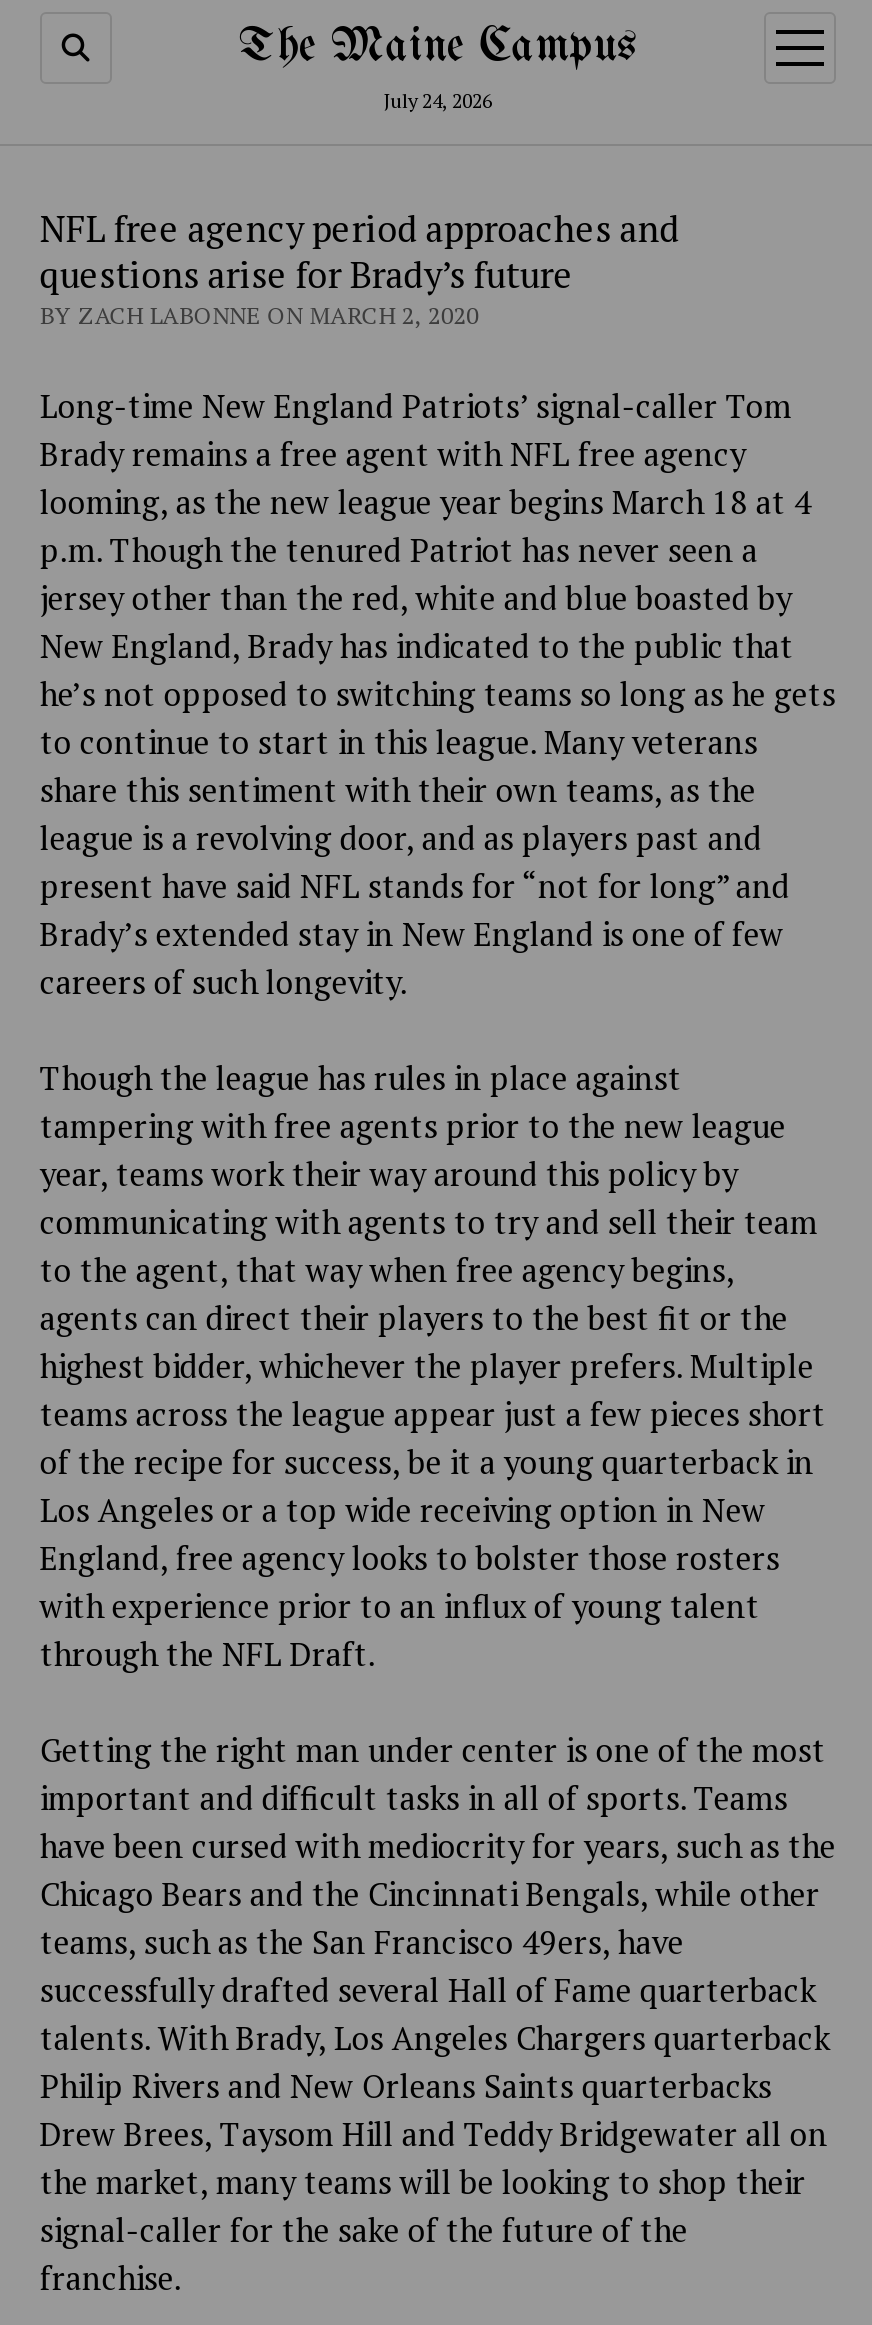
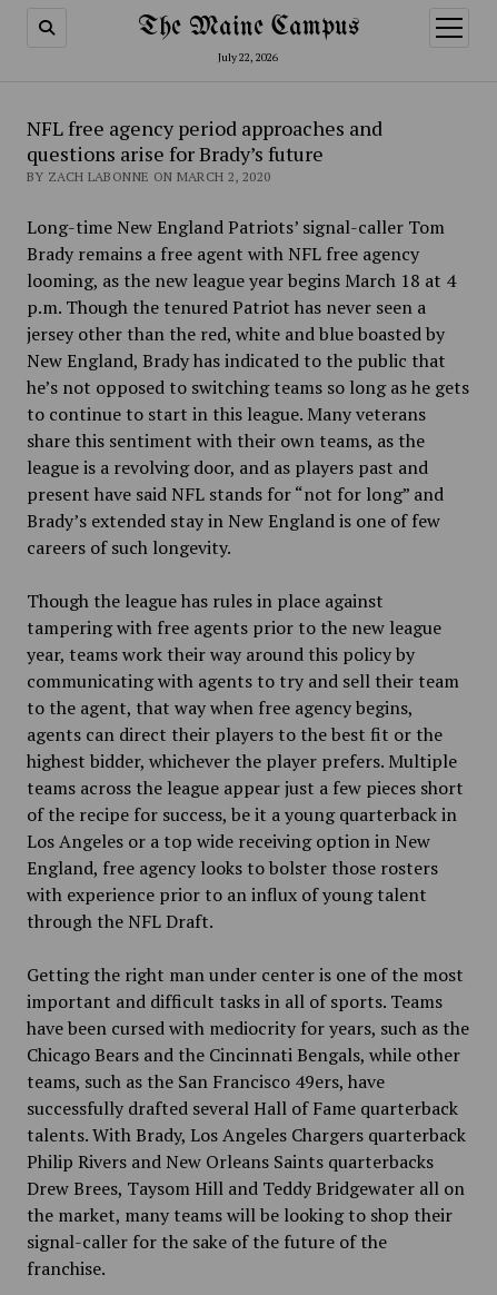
- July 24, 2026
+ July 22, 2026
